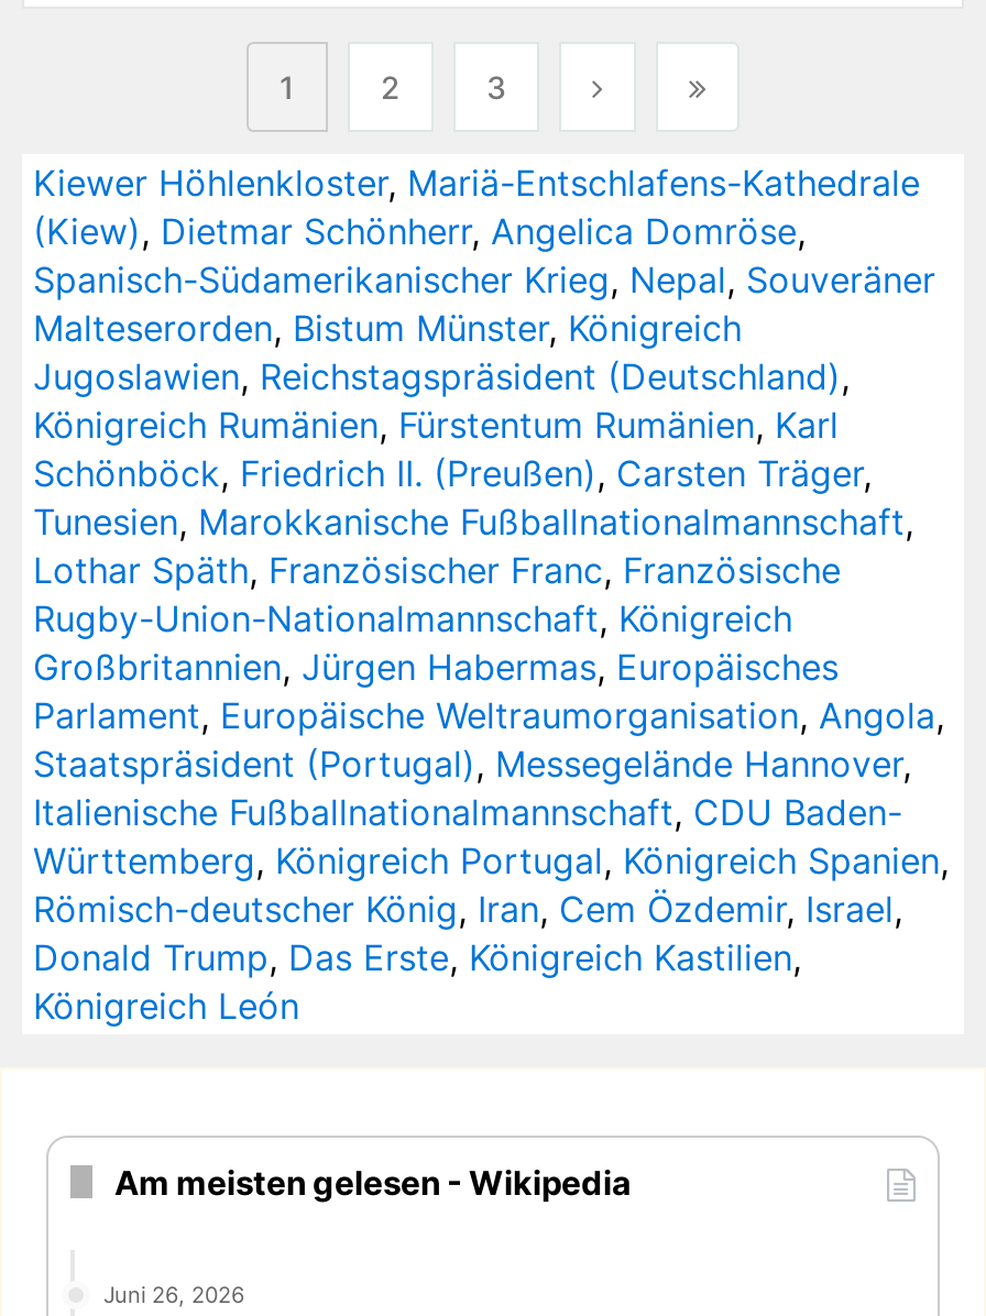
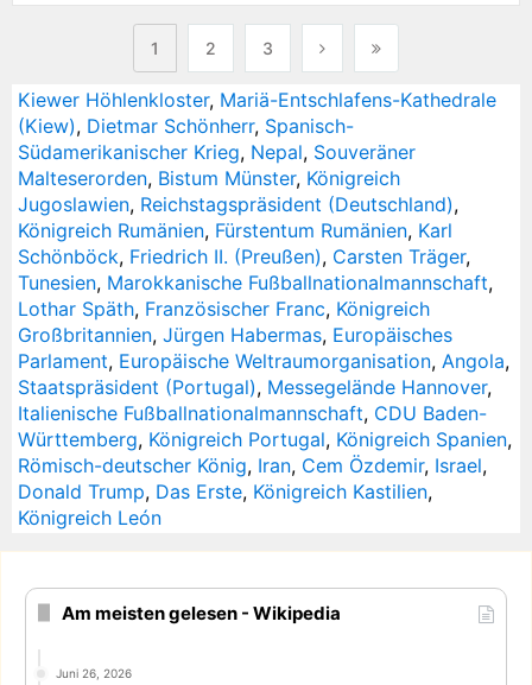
- (Kiew), Dietmar Schönherr, Angelica Domröse,
- Spanisch-Südamerikanischer Krieg, Nepal, Souveräner
+ (Kiew), Dietmar Schönherr, Spanisch-
+ Südamerikanischer Krieg, Nepal, Souveräner

- Lothar Späth, Französischer Franc, Französische
- Rugby-Union-Nationalmannschaft, Königreich
+ Lothar Späth, Französischer Franc, Königreich
